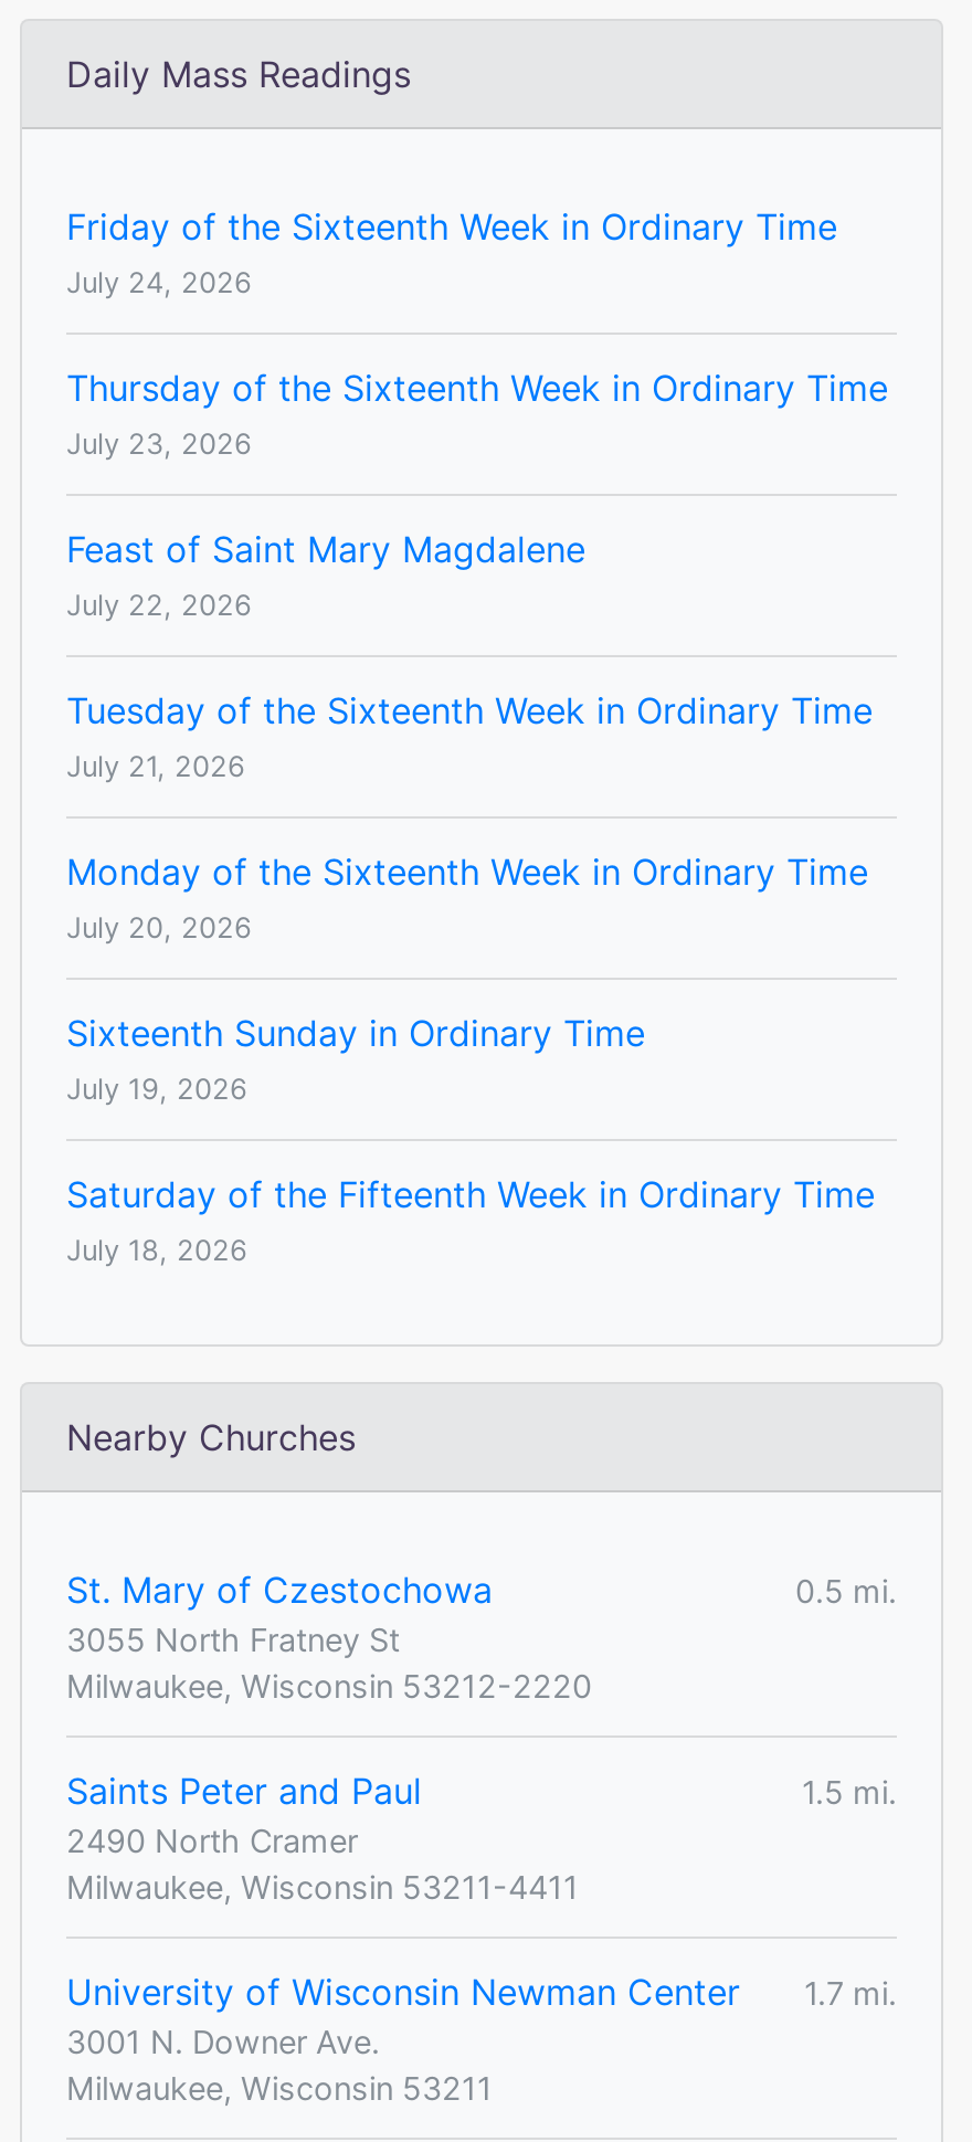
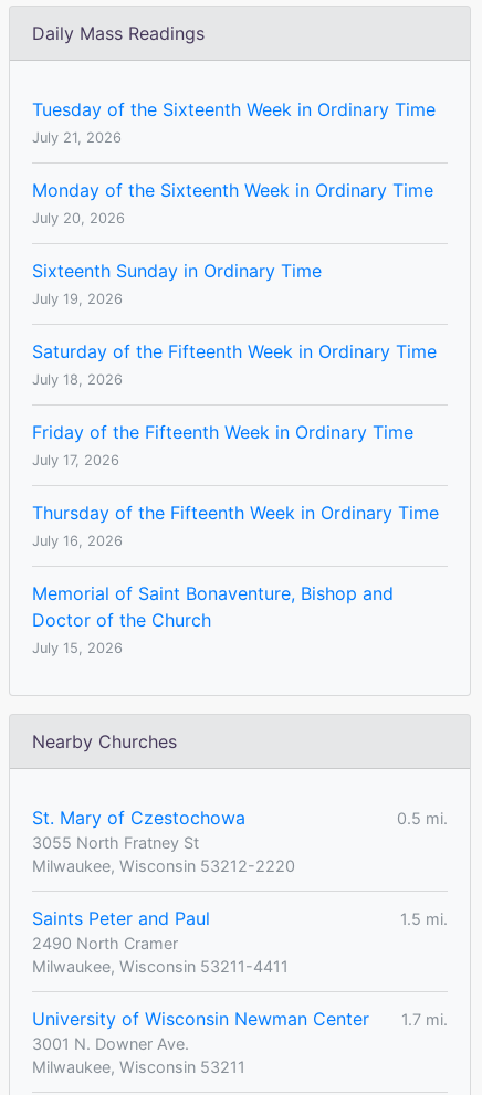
- Friday of the Sixteenth Week in Ordinary Time
- July 24, 2026
- Thursday of the Sixteenth Week in Ordinary Time
- July 23, 2026
- Feast of Saint Mary Magdalene
- July 22, 2026

moved up: Tuesday of the Sixteenth Week in Ordinary Time | July 21, 2026 | Monday of the Sixteenth Week in Ordinary Time | July 20, 2026 | Sixteenth Sunday in Ordinary Time | July 19, 2026 | Saturday of the Fifteenth Week in Ordinary Time | July 18, 2026

+ Friday of the Fifteenth Week in Ordinary Time
+ July 17, 2026
+ Thursday of the Fifteenth Week in Ordinary Time
+ July 16, 2026
+ Memorial of Saint Bonaventure, Bishop and
+ Doctor of the Church
+ July 15, 2026
